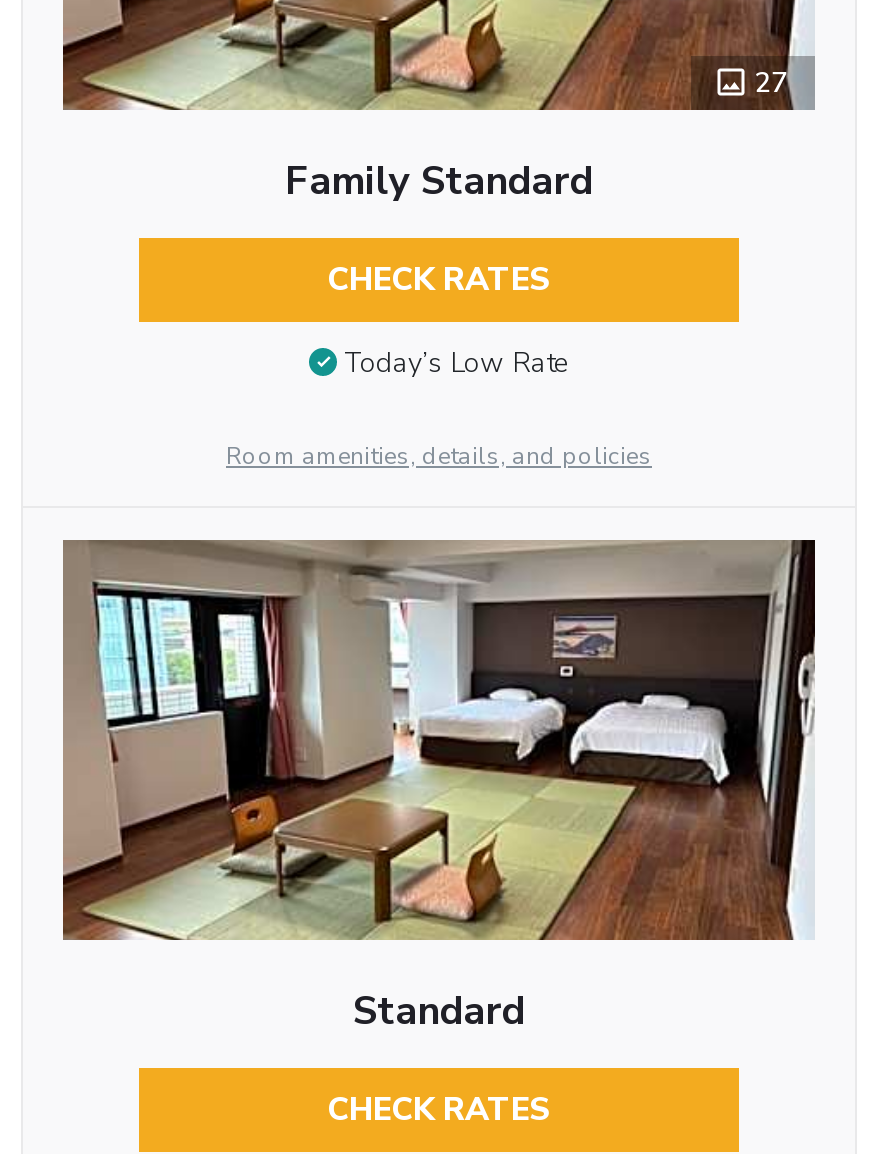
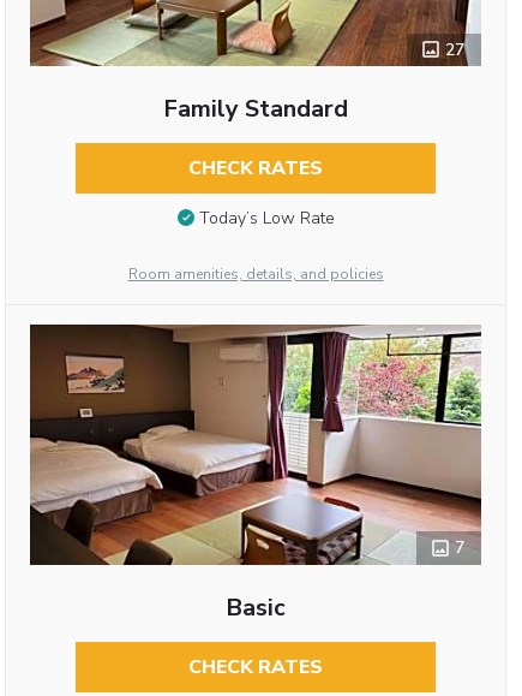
- [image]
- Standard
+ [image]
+ 7
+ Basic
